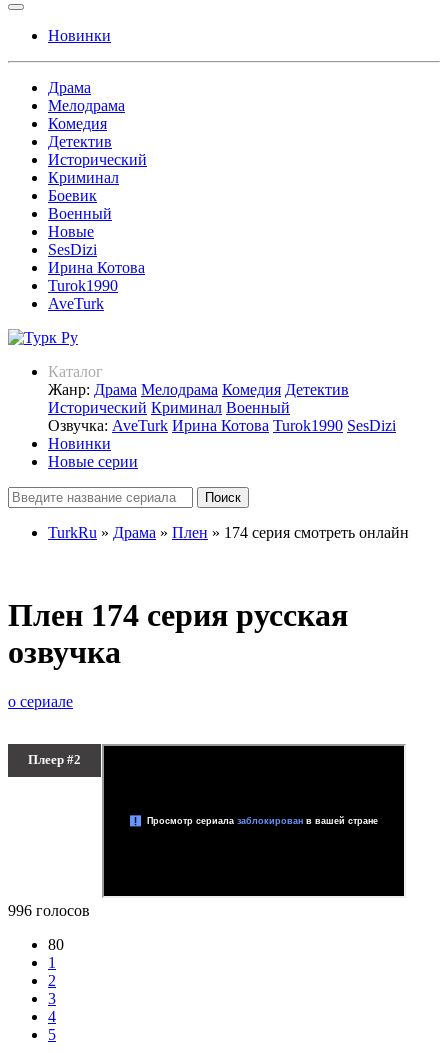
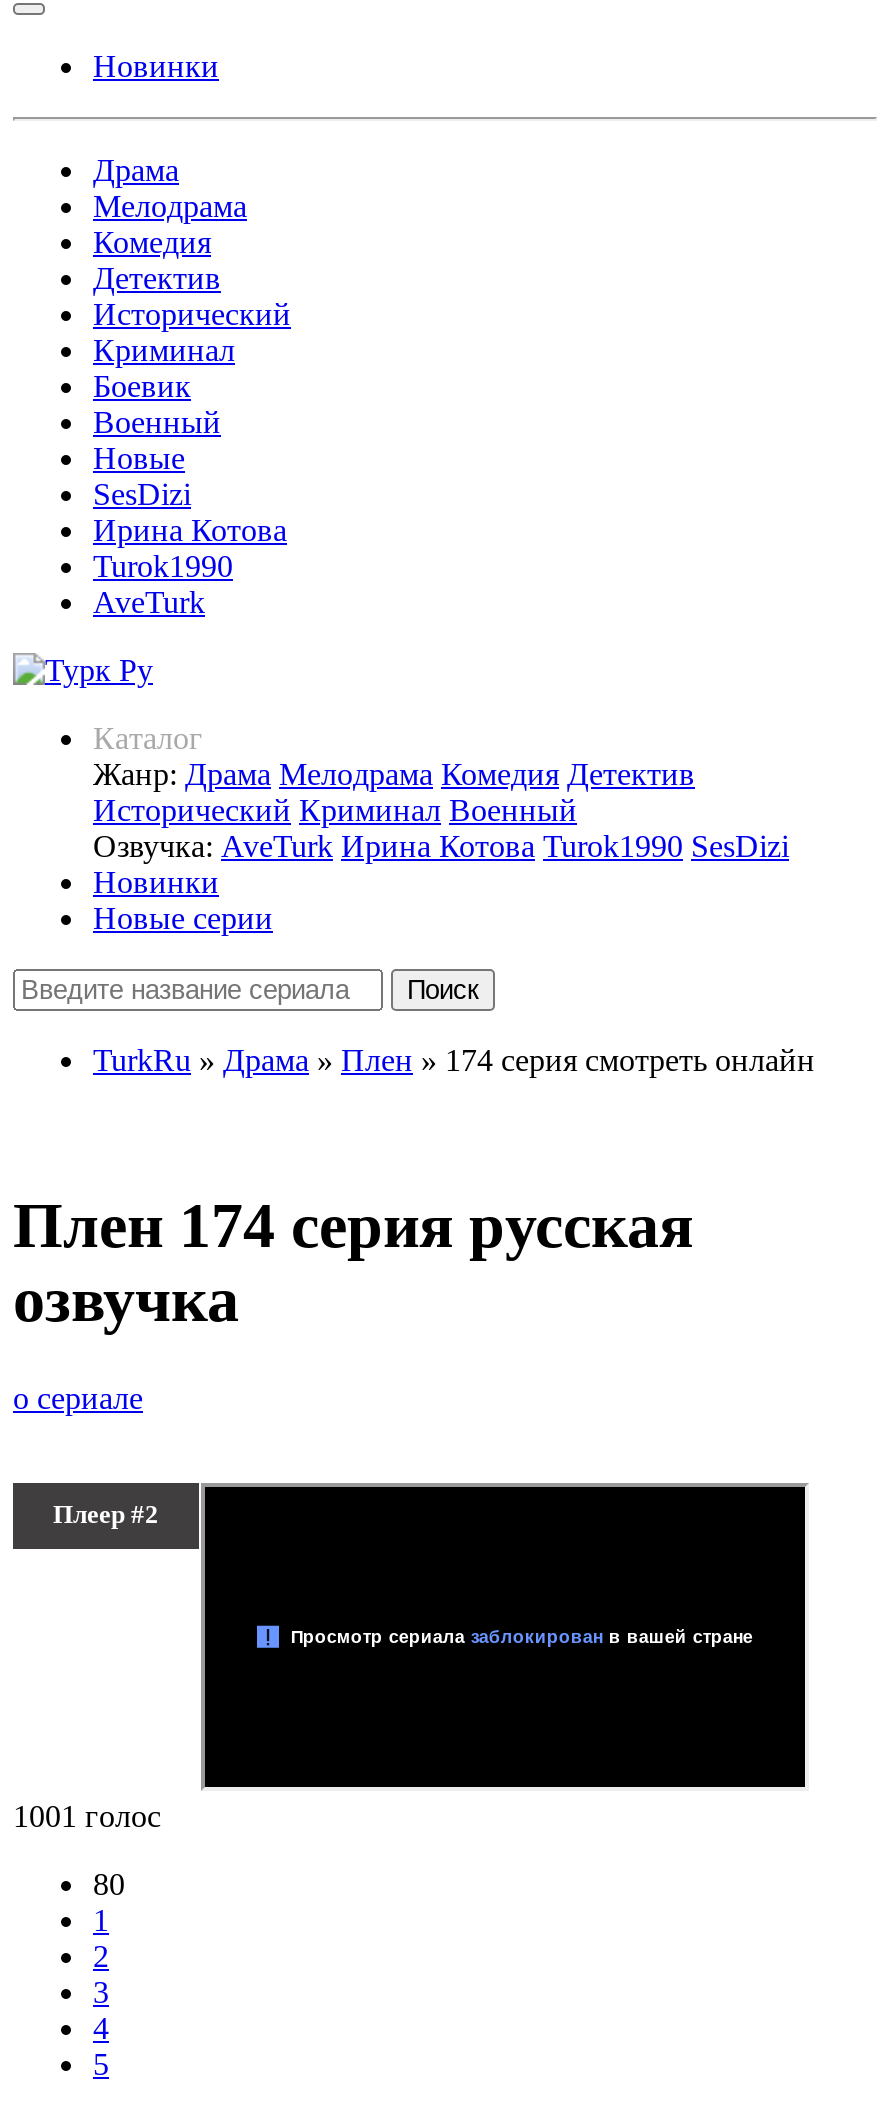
- 996 голосов
+ 1001 голос
